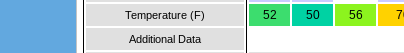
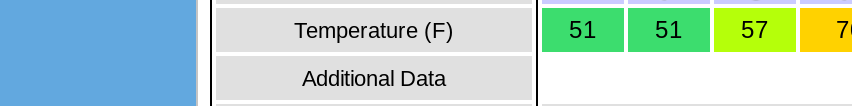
- 52
+ 51

- 50
+ 51

- 56
+ 57
